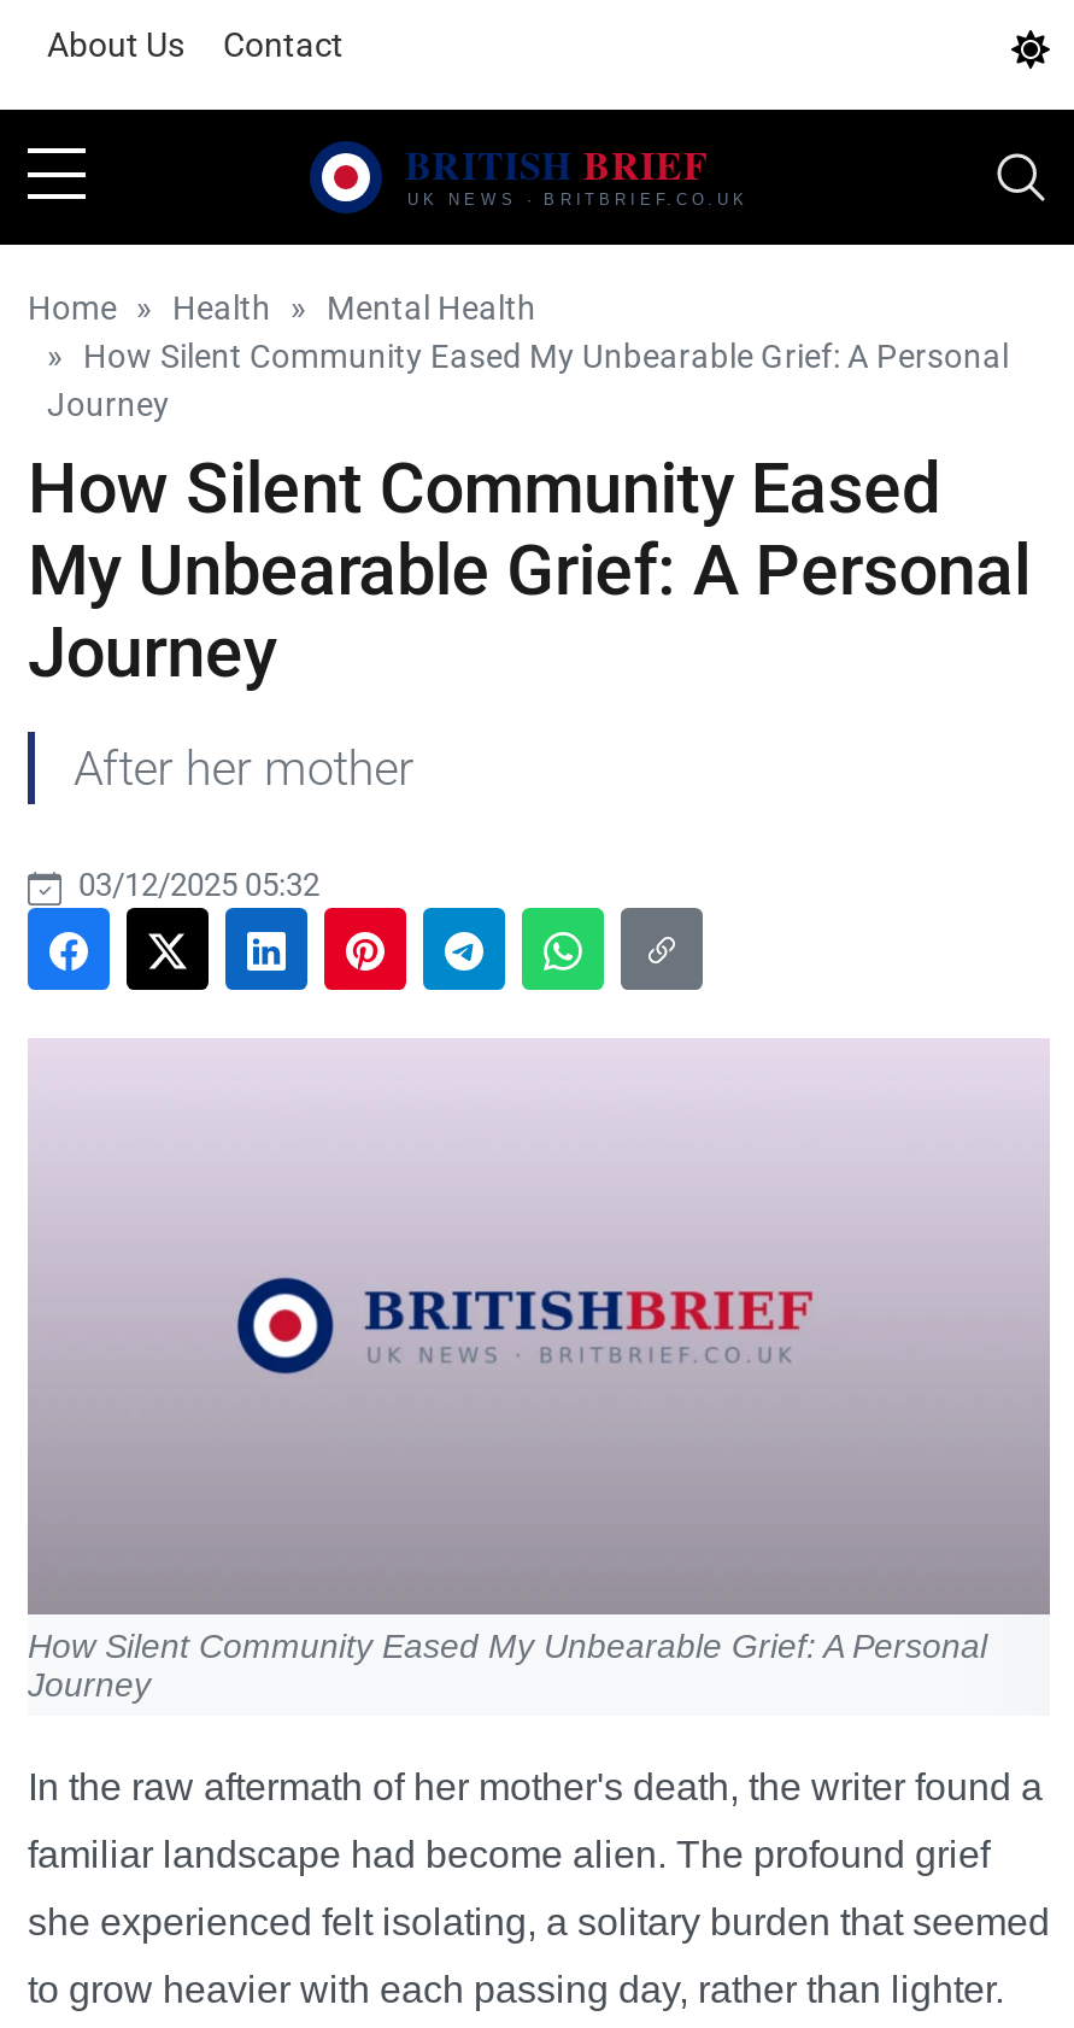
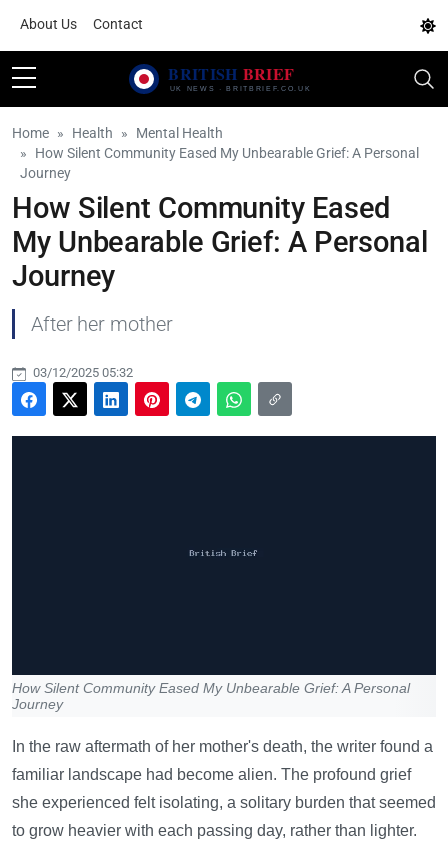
- [image]
